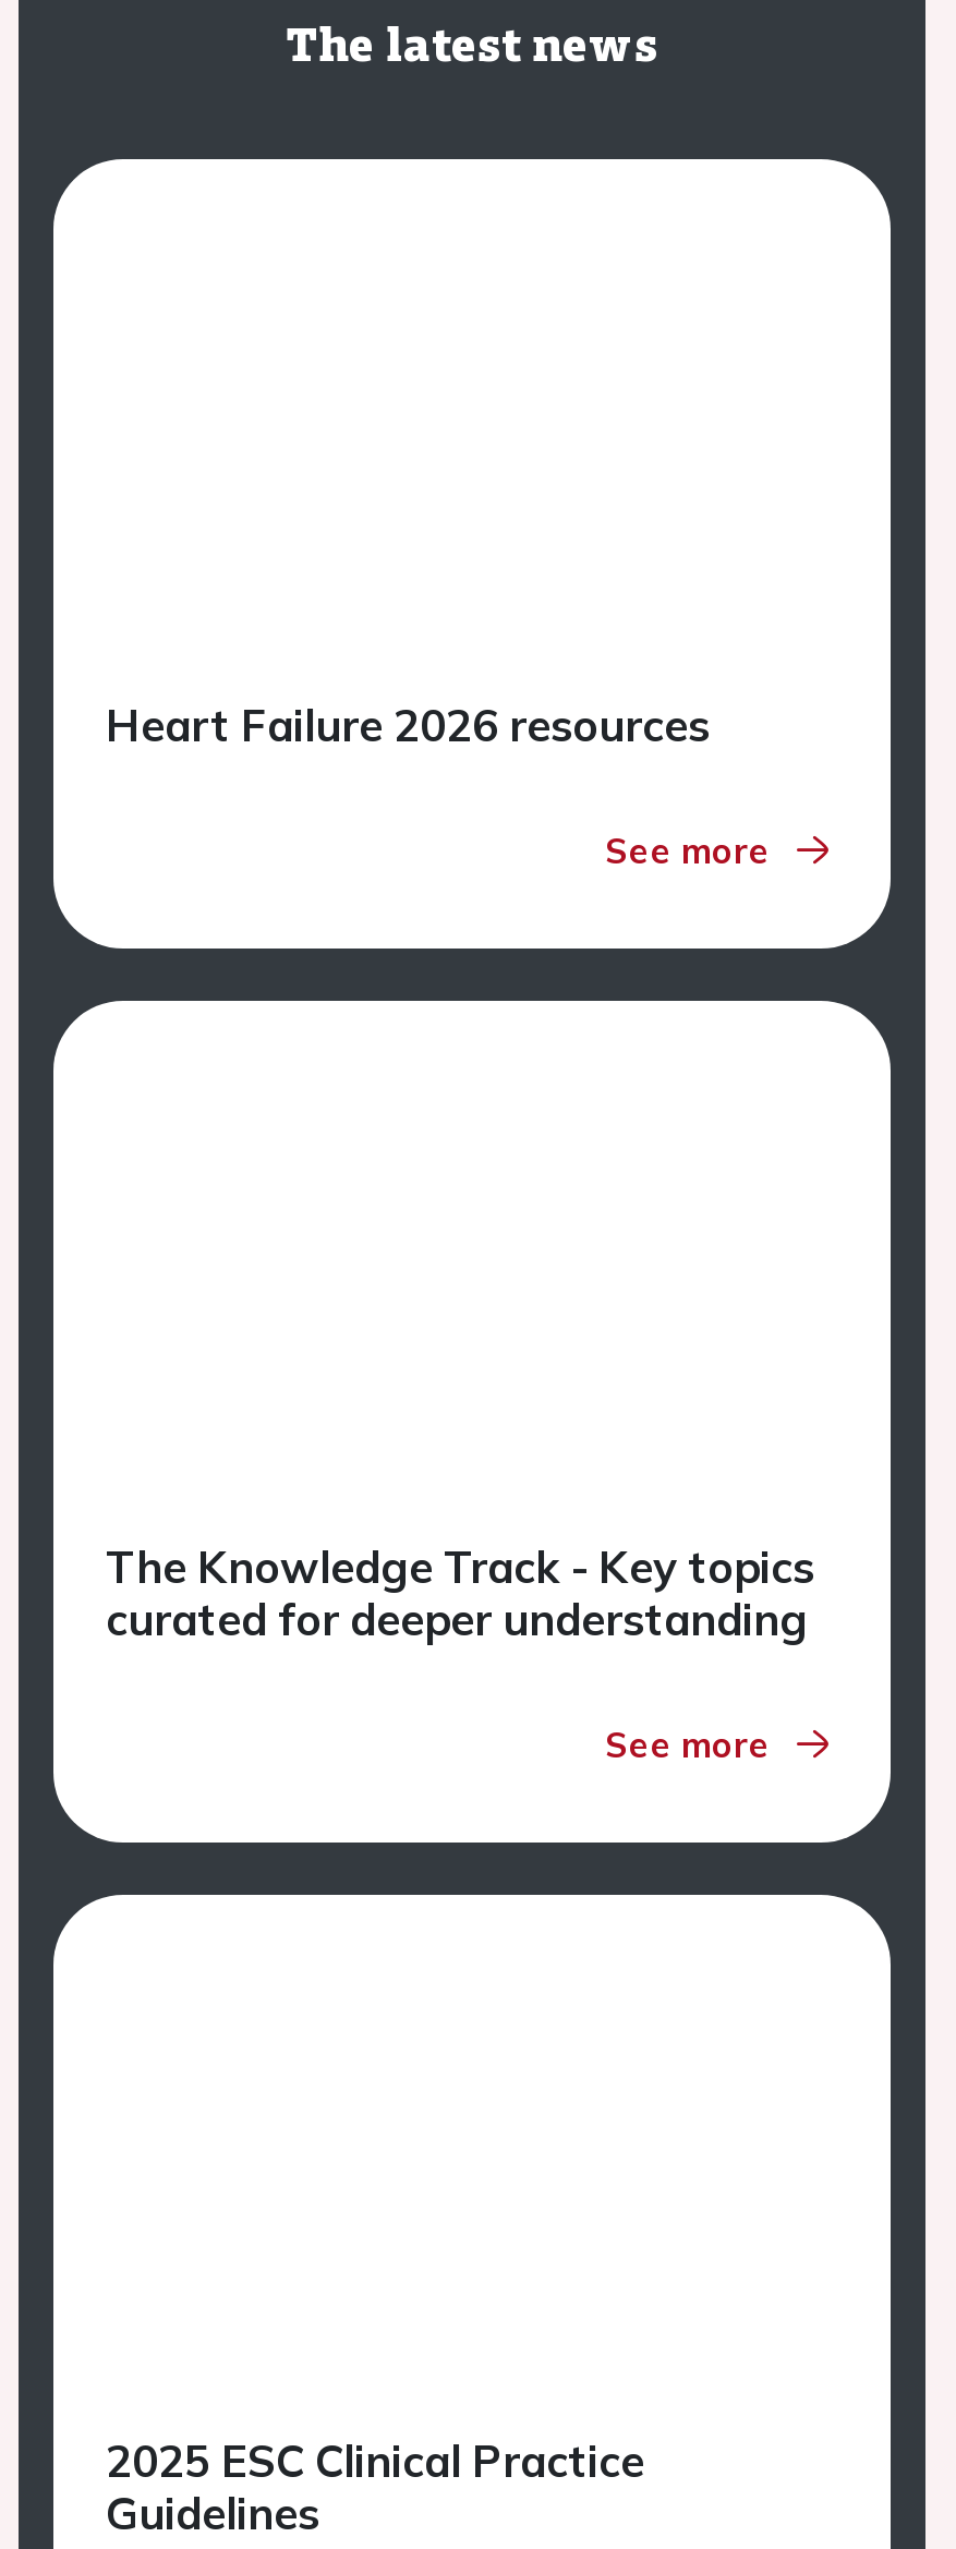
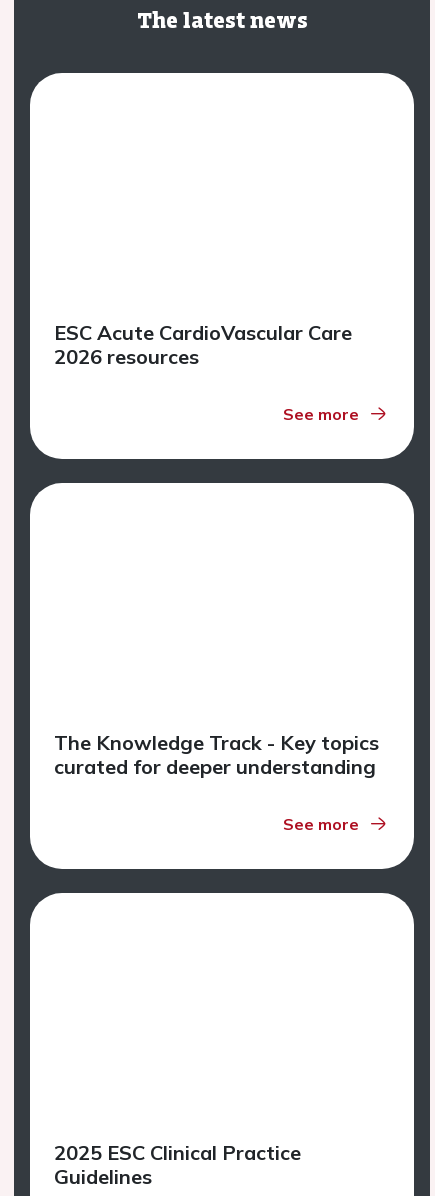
- Heart Failure 2026 resources
+ ESC Acute CardioVascular Care
+ 2026 resources
